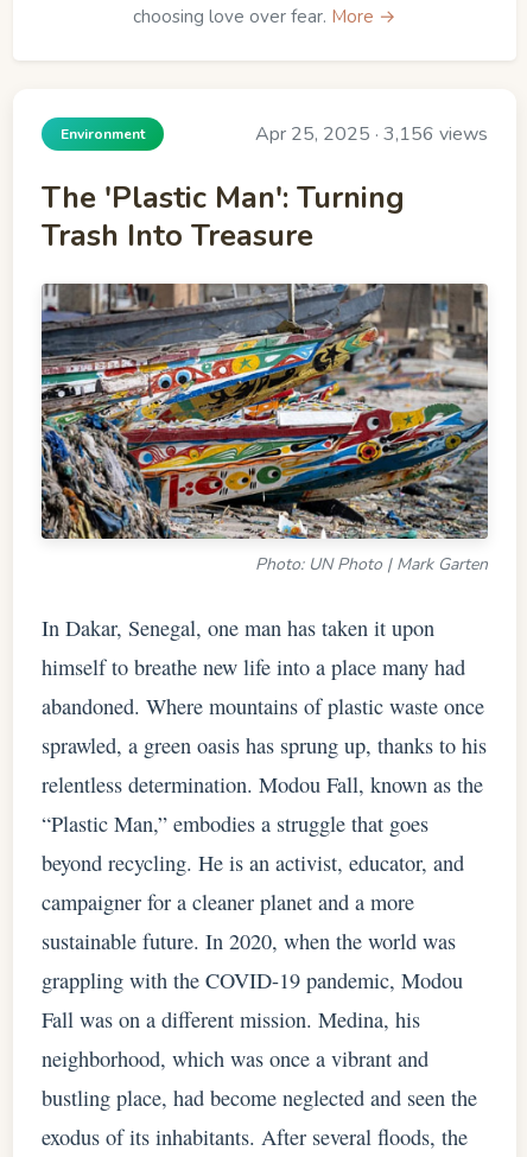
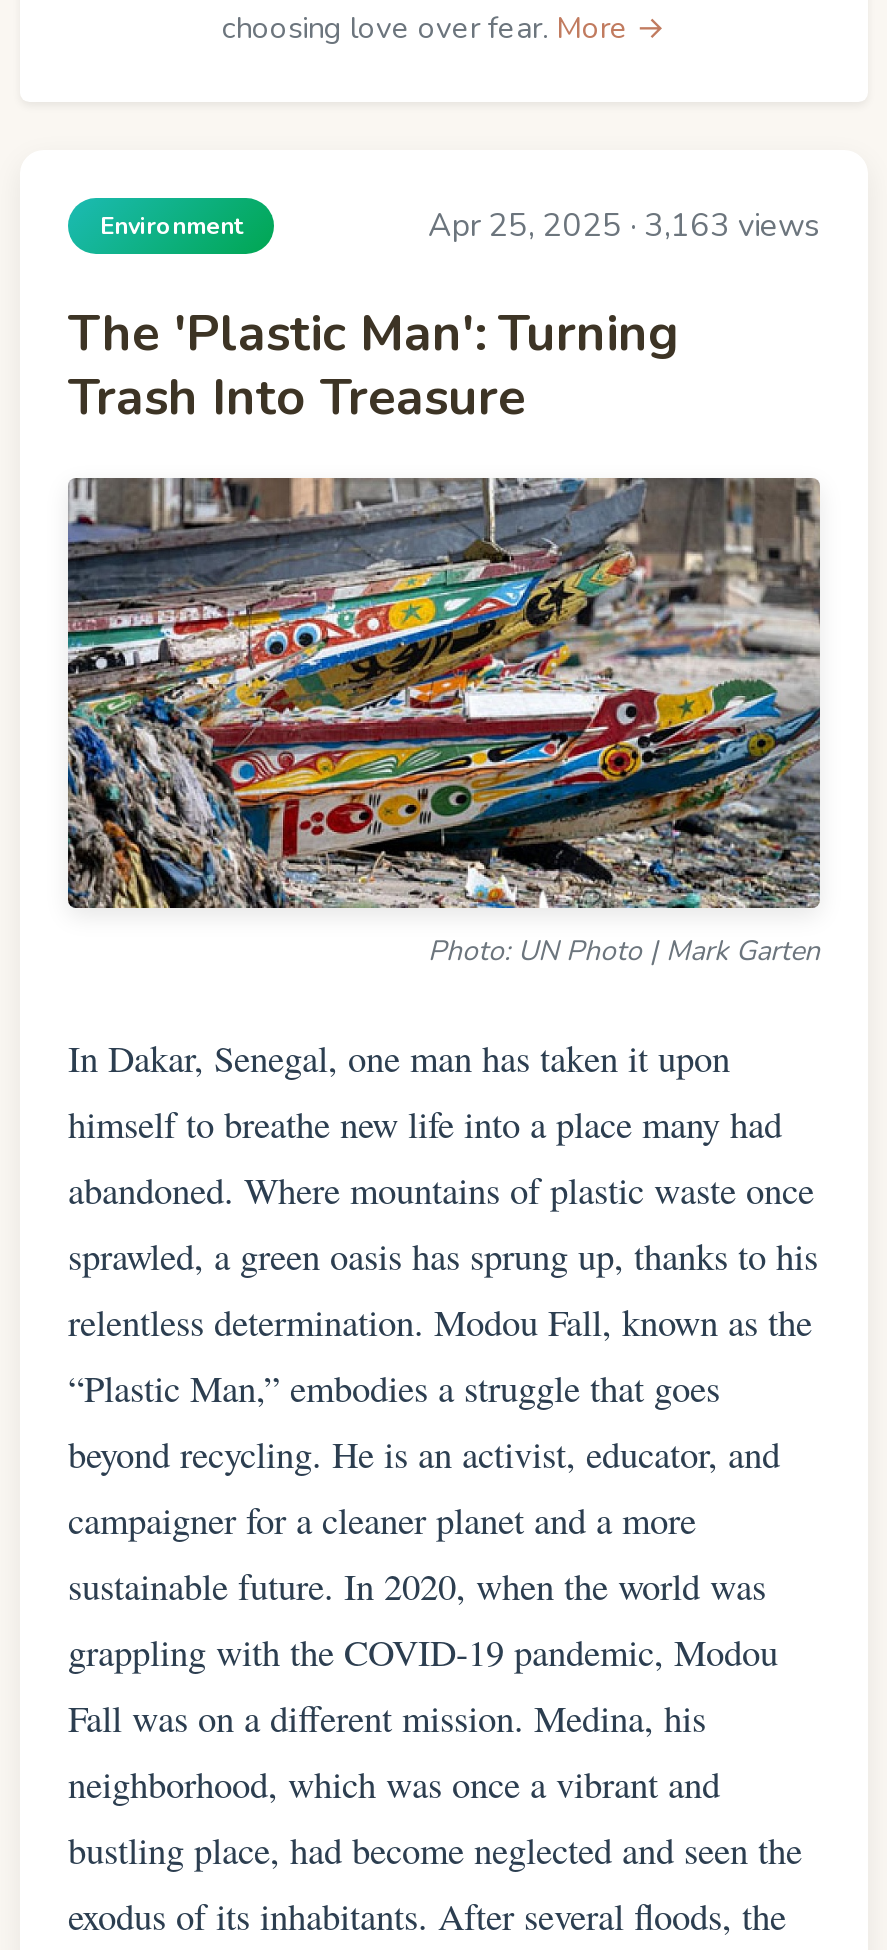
- Apr 25, 2025 · 3,156 views
+ Apr 25, 2025 · 3,163 views
